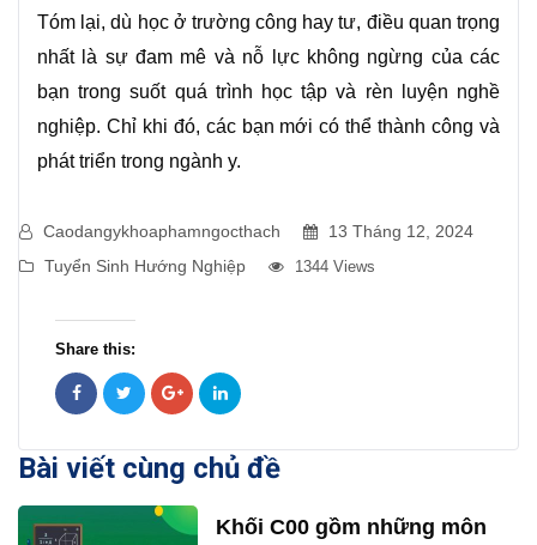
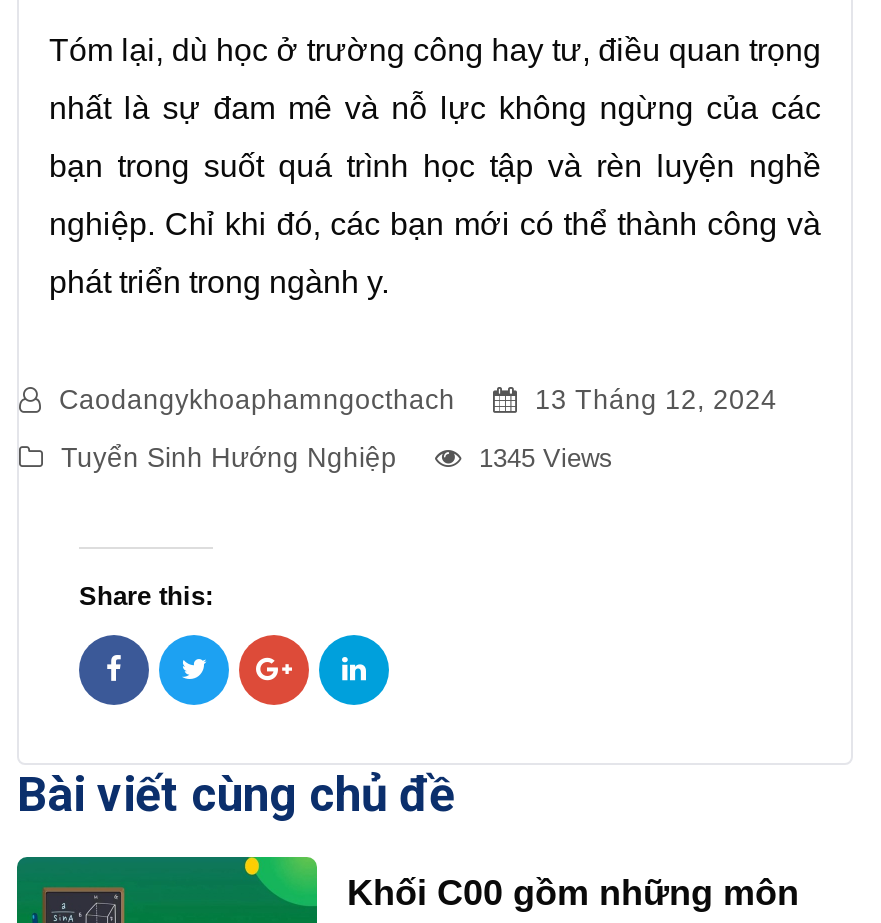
- 1344 Views
+ 1345 Views
